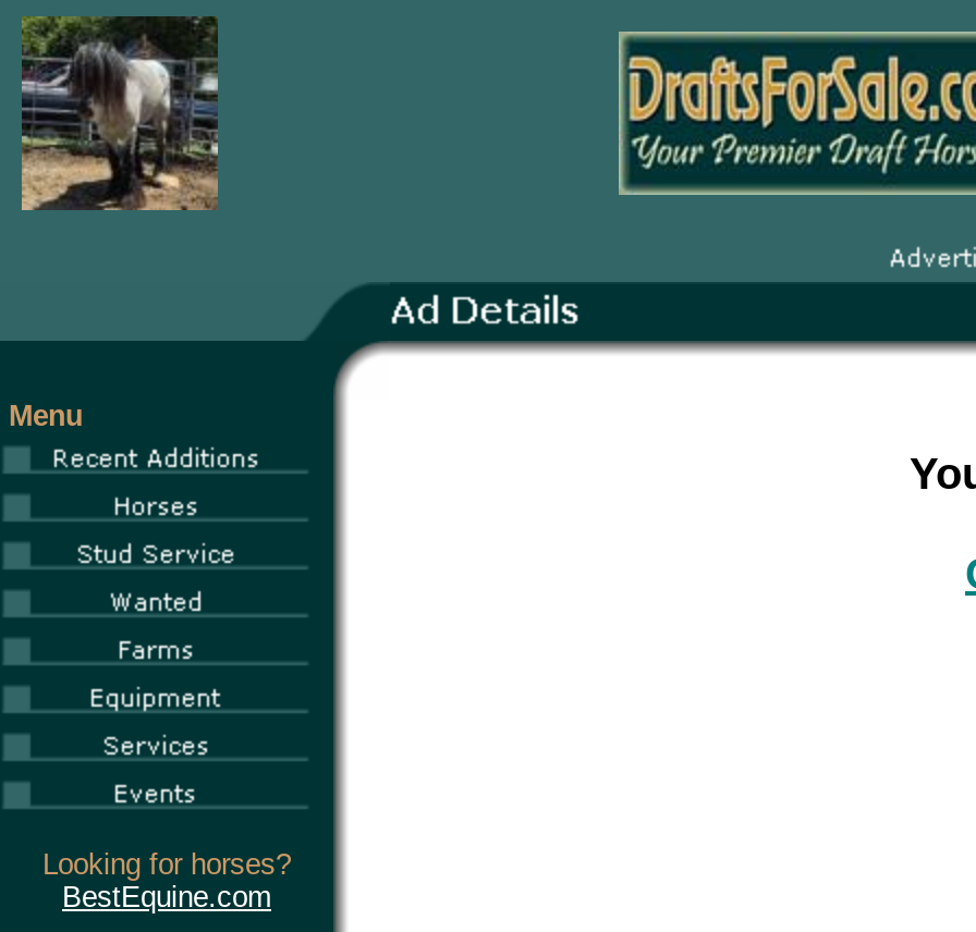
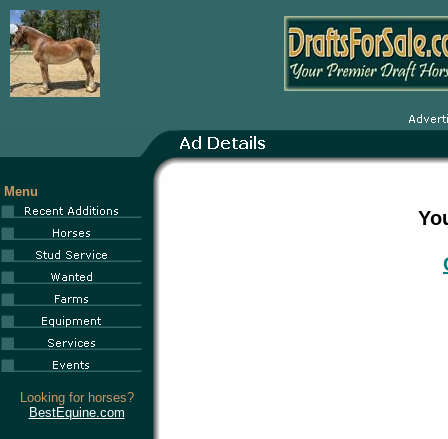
- [image]
+ [image]
